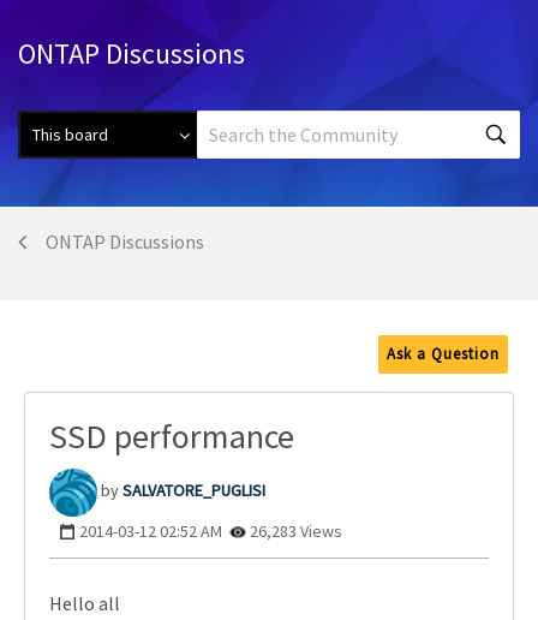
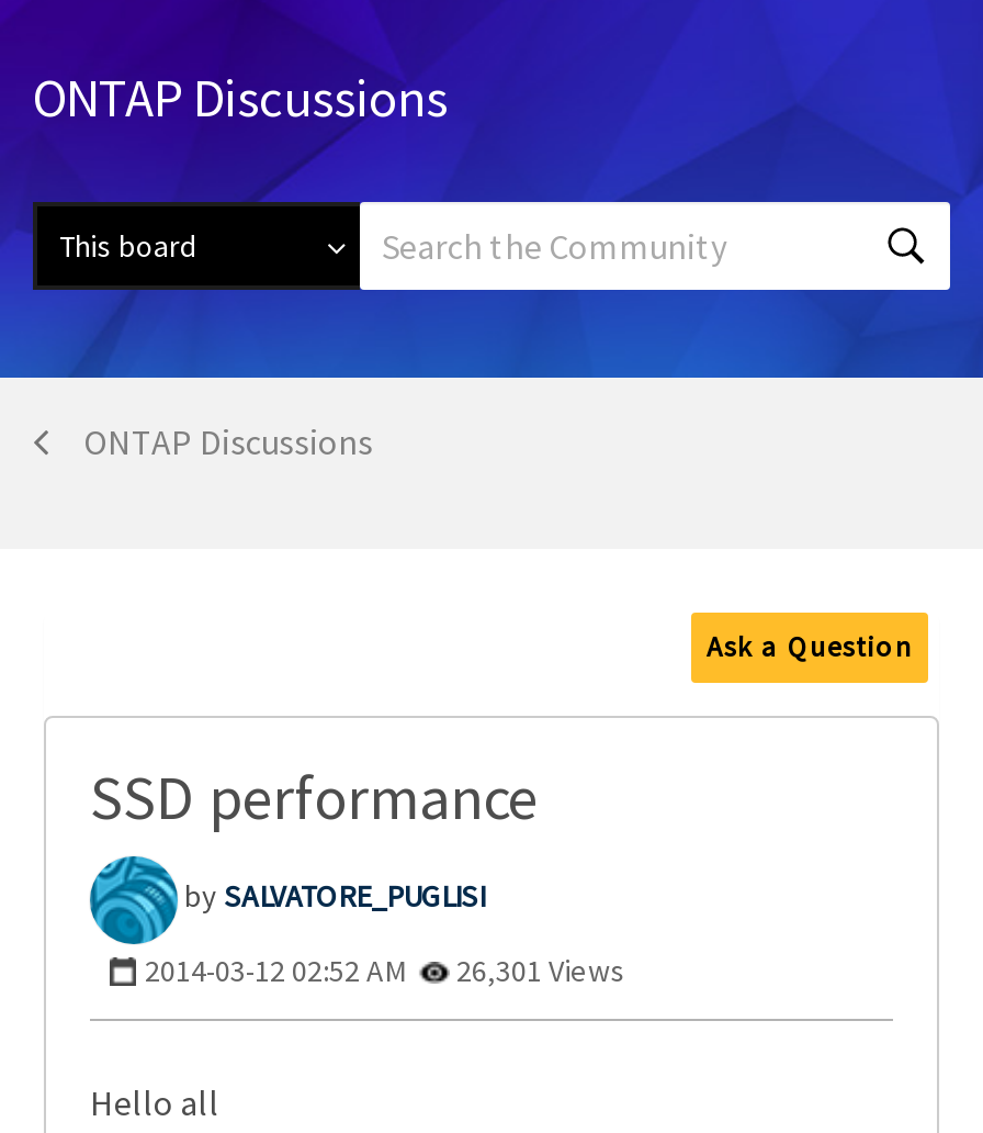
- 2014-03-12 02:52 AM 26,283 Views
+ 2014-03-12 02:52 AM 26,301 Views
